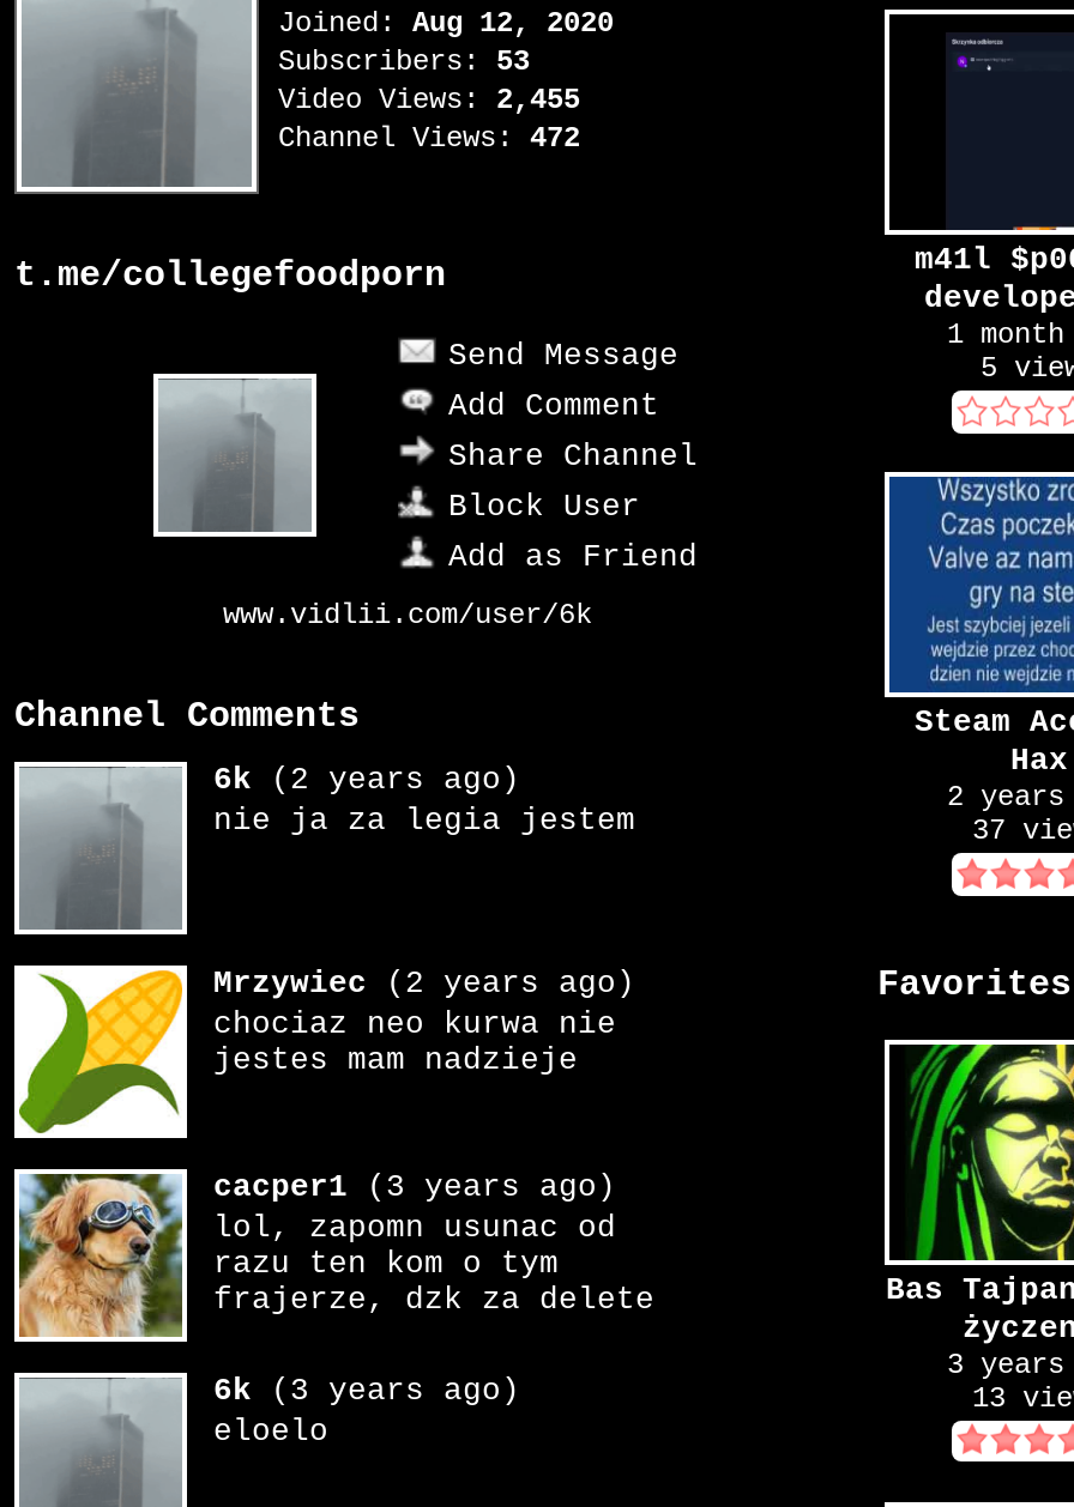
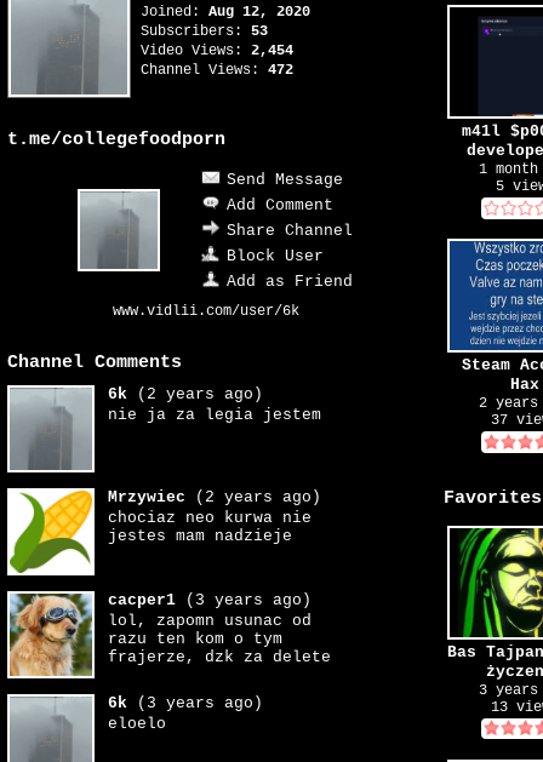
- Video Views: 2,455
+ Video Views: 2,454
